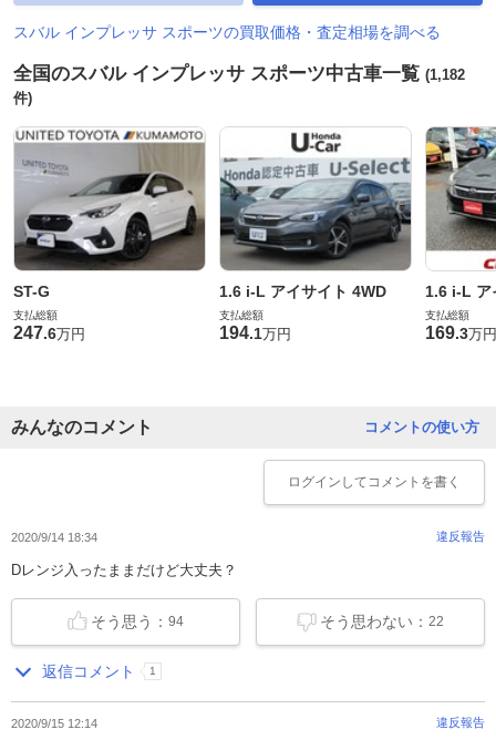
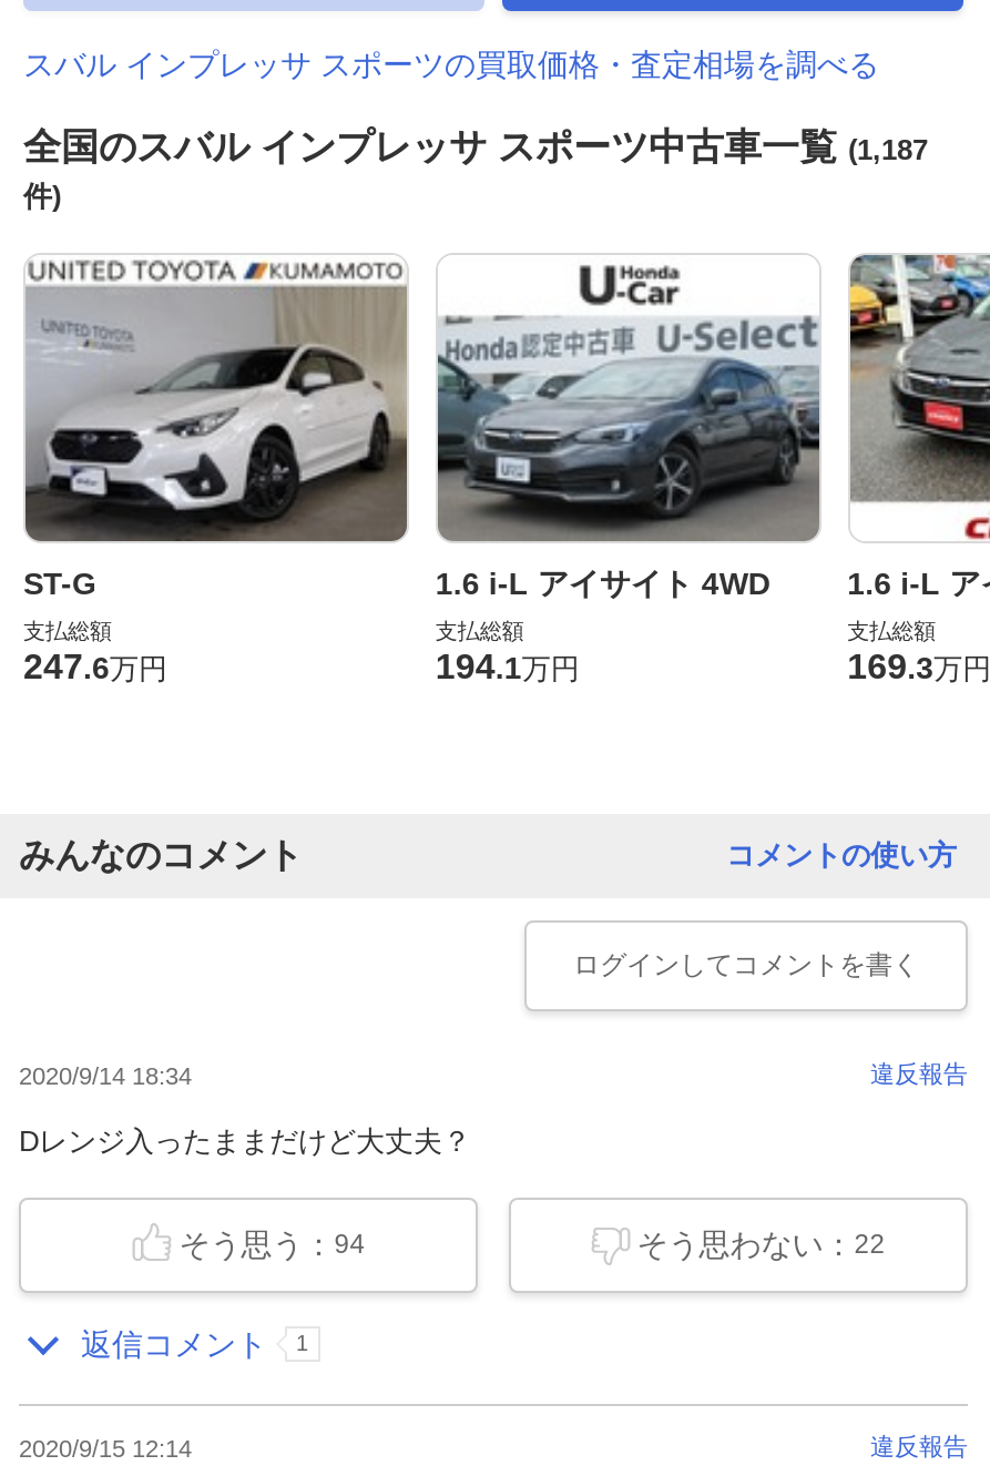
- 全国のスバル インプレッサ スポーツ中古車一覧(1,182
+ 全国のスバル インプレッサ スポーツ中古車一覧(1,187
